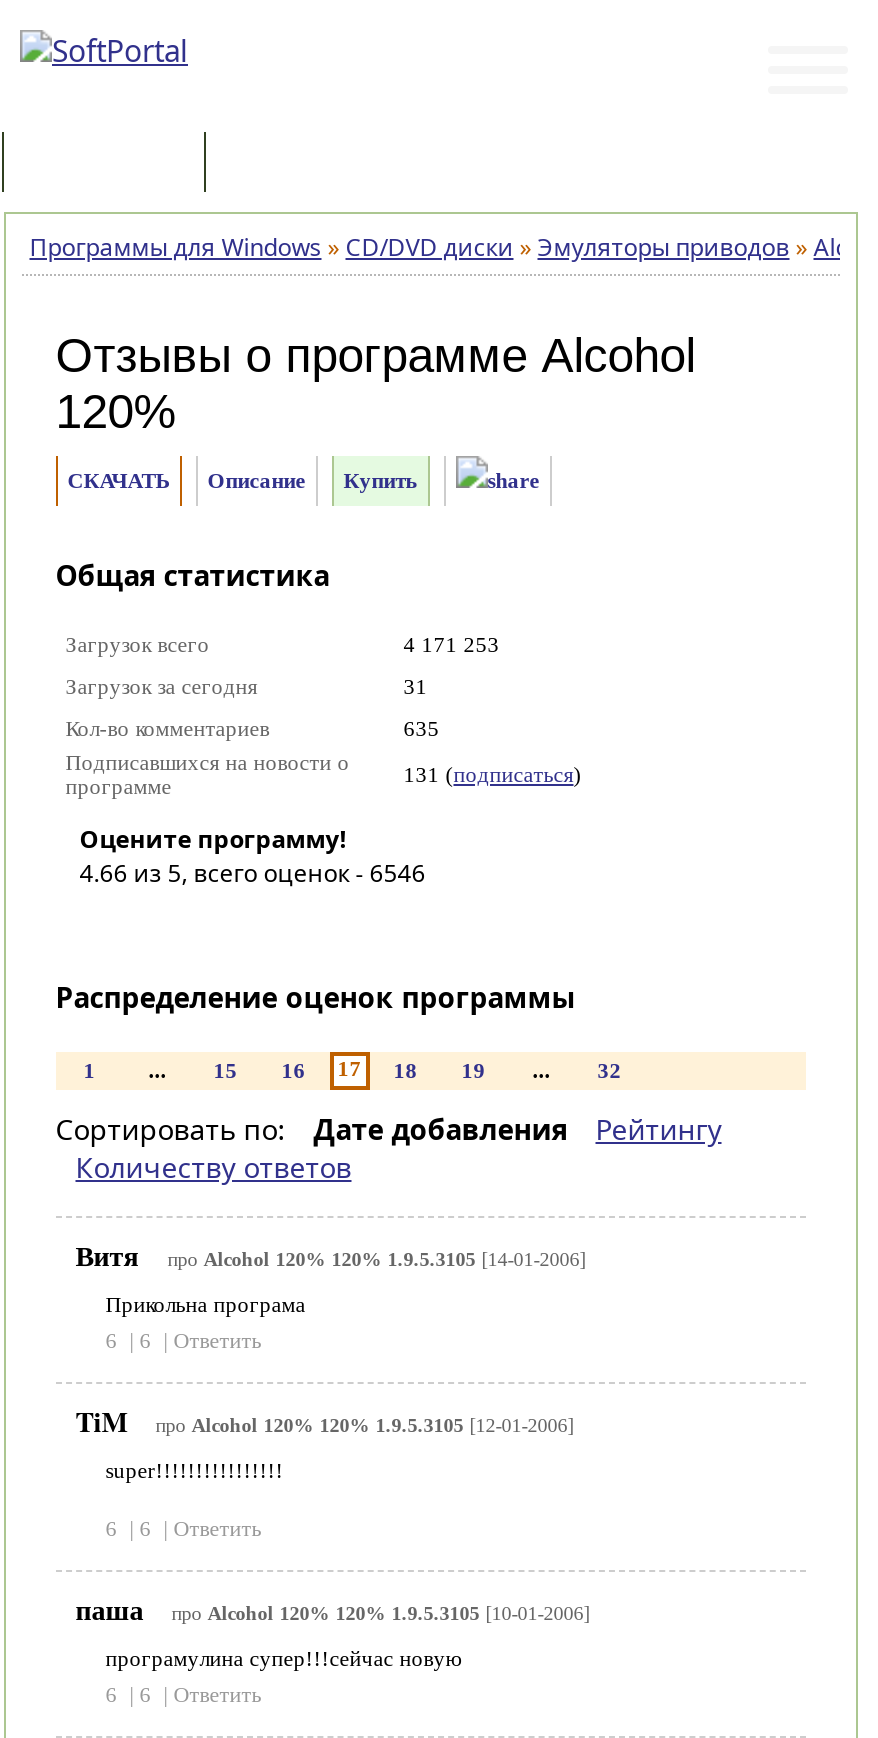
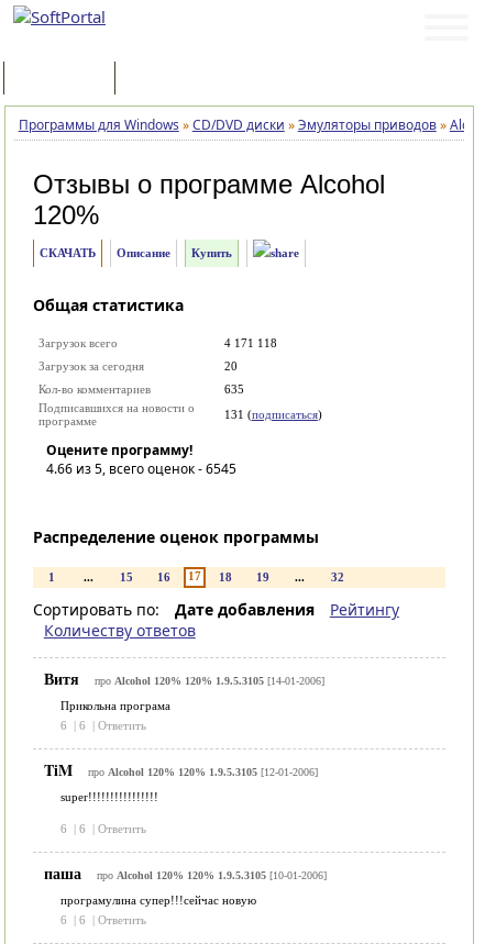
- 4 171 253
+ 4 171 118

- 31
+ 20

- 4.66 из 5, всего оценок - 6546
+ 4.66 из 5, всего оценок - 6545
